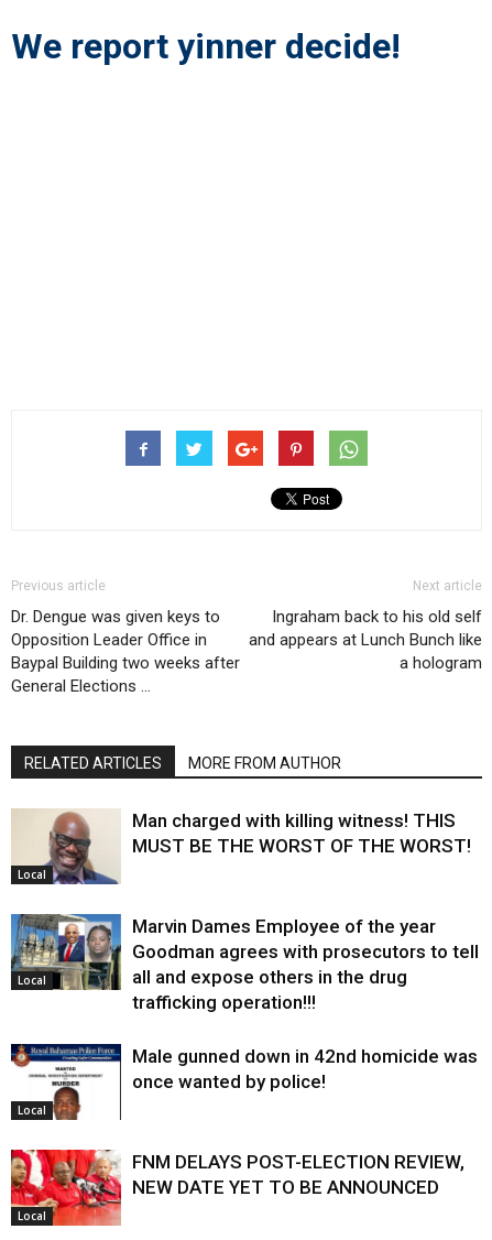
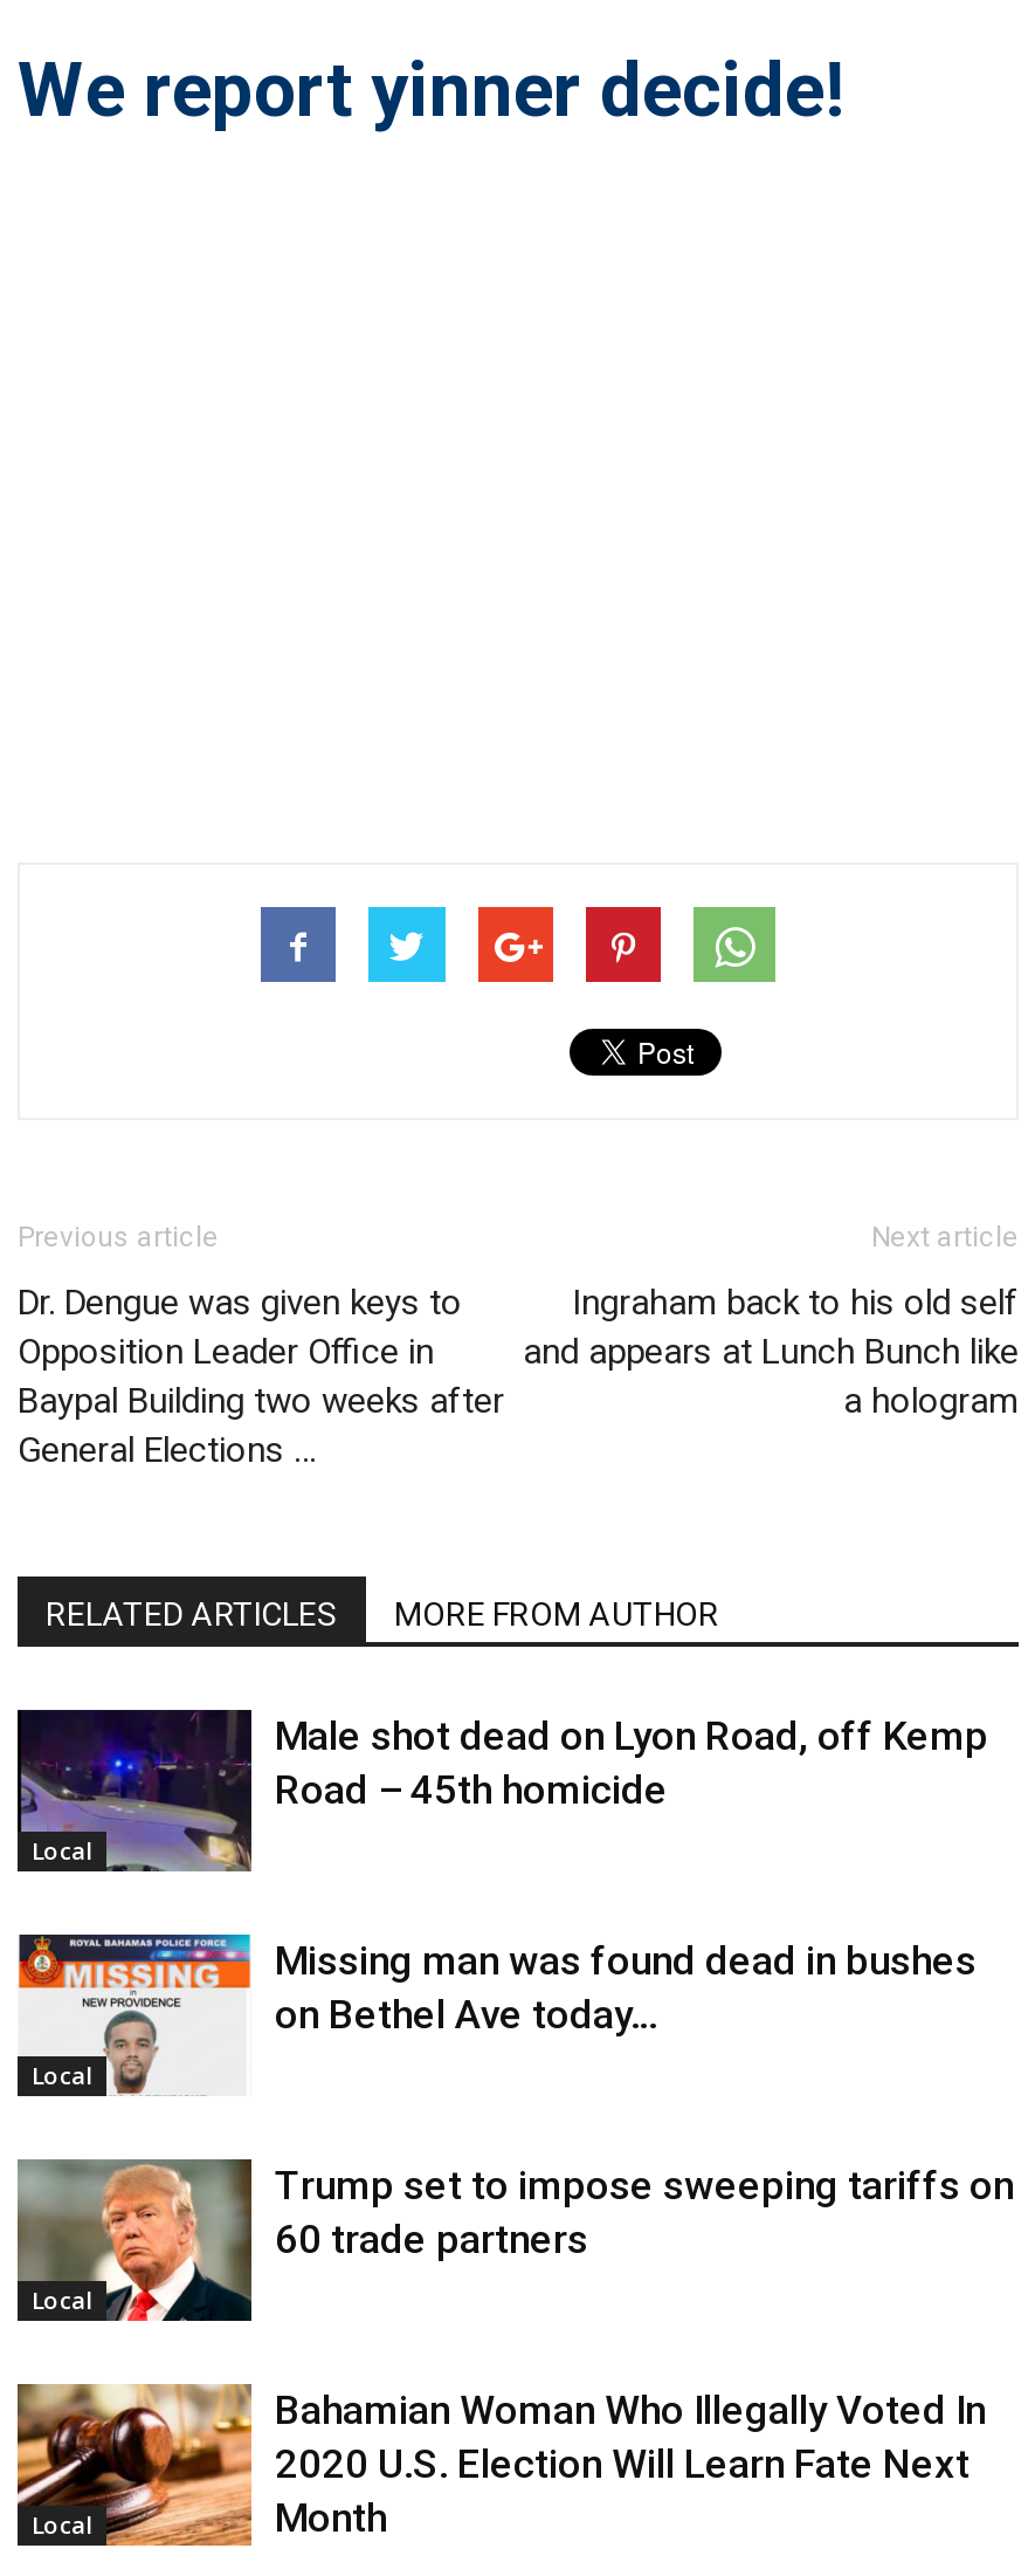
- [image]
- Man charged with killing witness! THIS
- MUST BE THE WORST OF THE WORST!
+ [image]
+ Male shot dead on Lyon Road, off Kemp
+ Road – 45th homicide

- [image]
- Marvin Dames Employee of the year
- Goodman agrees with prosecutors to tell
- all and expose others in the drug
- trafficking operation!!!
+ [image]
+ Missing man was found dead in bushes
+ on Bethel Ave today…

- [image]
- Male gunned down in 42nd homicide was
- once wanted by police!
+ [image]
+ Trump set to impose sweeping tariffs on
+ 60 trade partners

- [image]
- FNM DELAYS POST-ELECTION REVIEW,
- NEW DATE YET TO BE ANNOUNCED
+ [image]
+ Bahamian Woman Who Illegally Voted In
+ 2020 U.S. Election Will Learn Fate Next
+ Month
